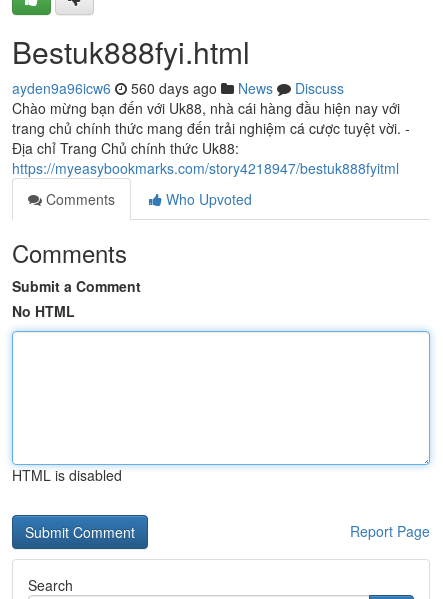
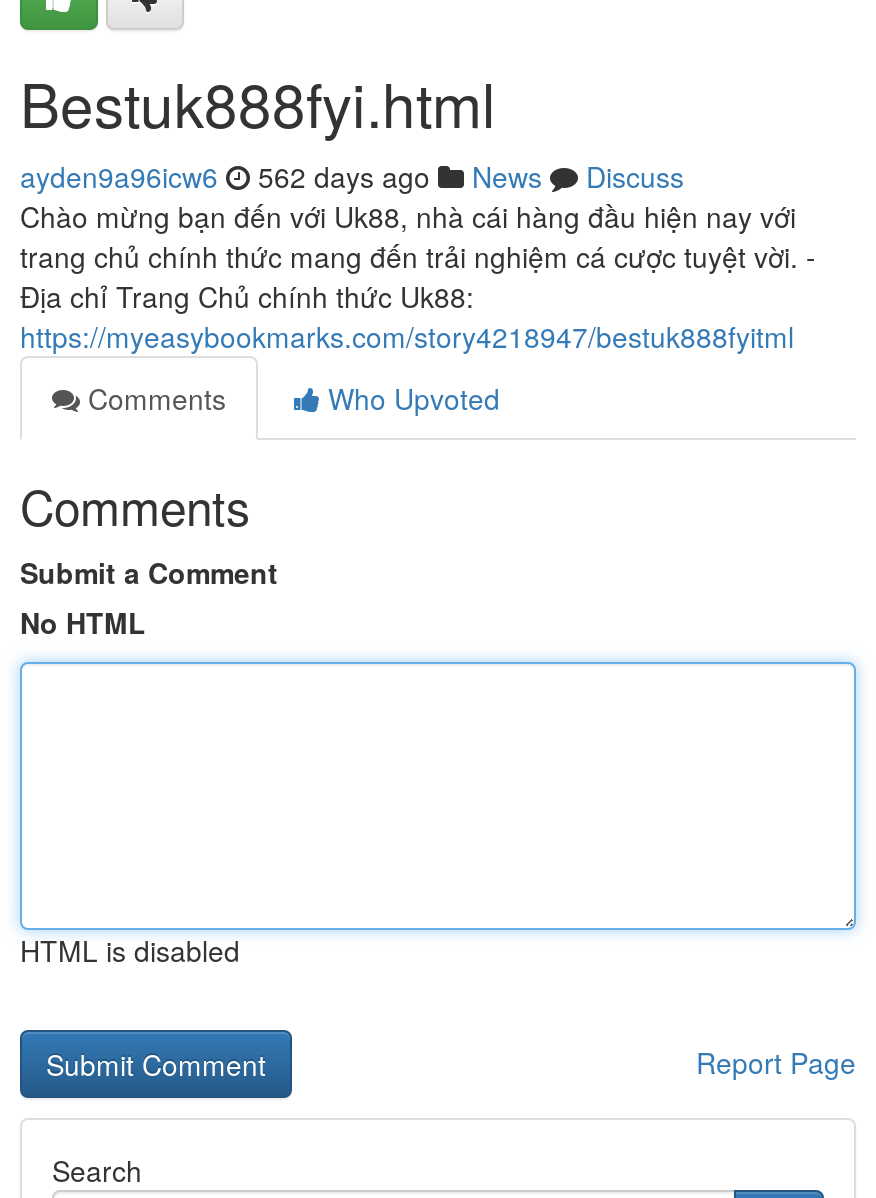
- ayden9a96icw6 560 days ago News Discuss
+ ayden9a96icw6 562 days ago News Discuss
